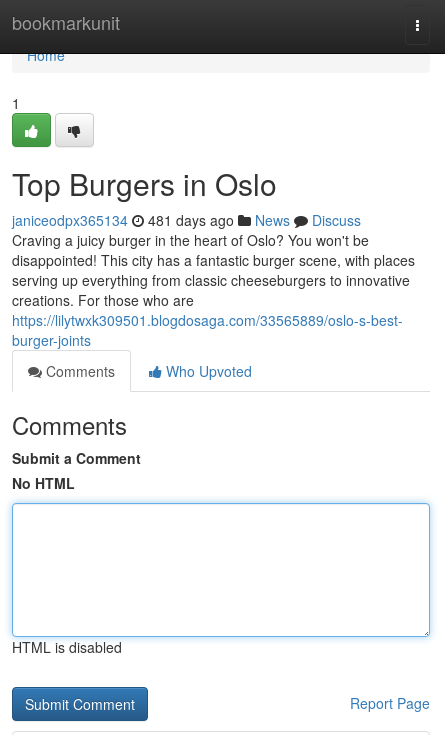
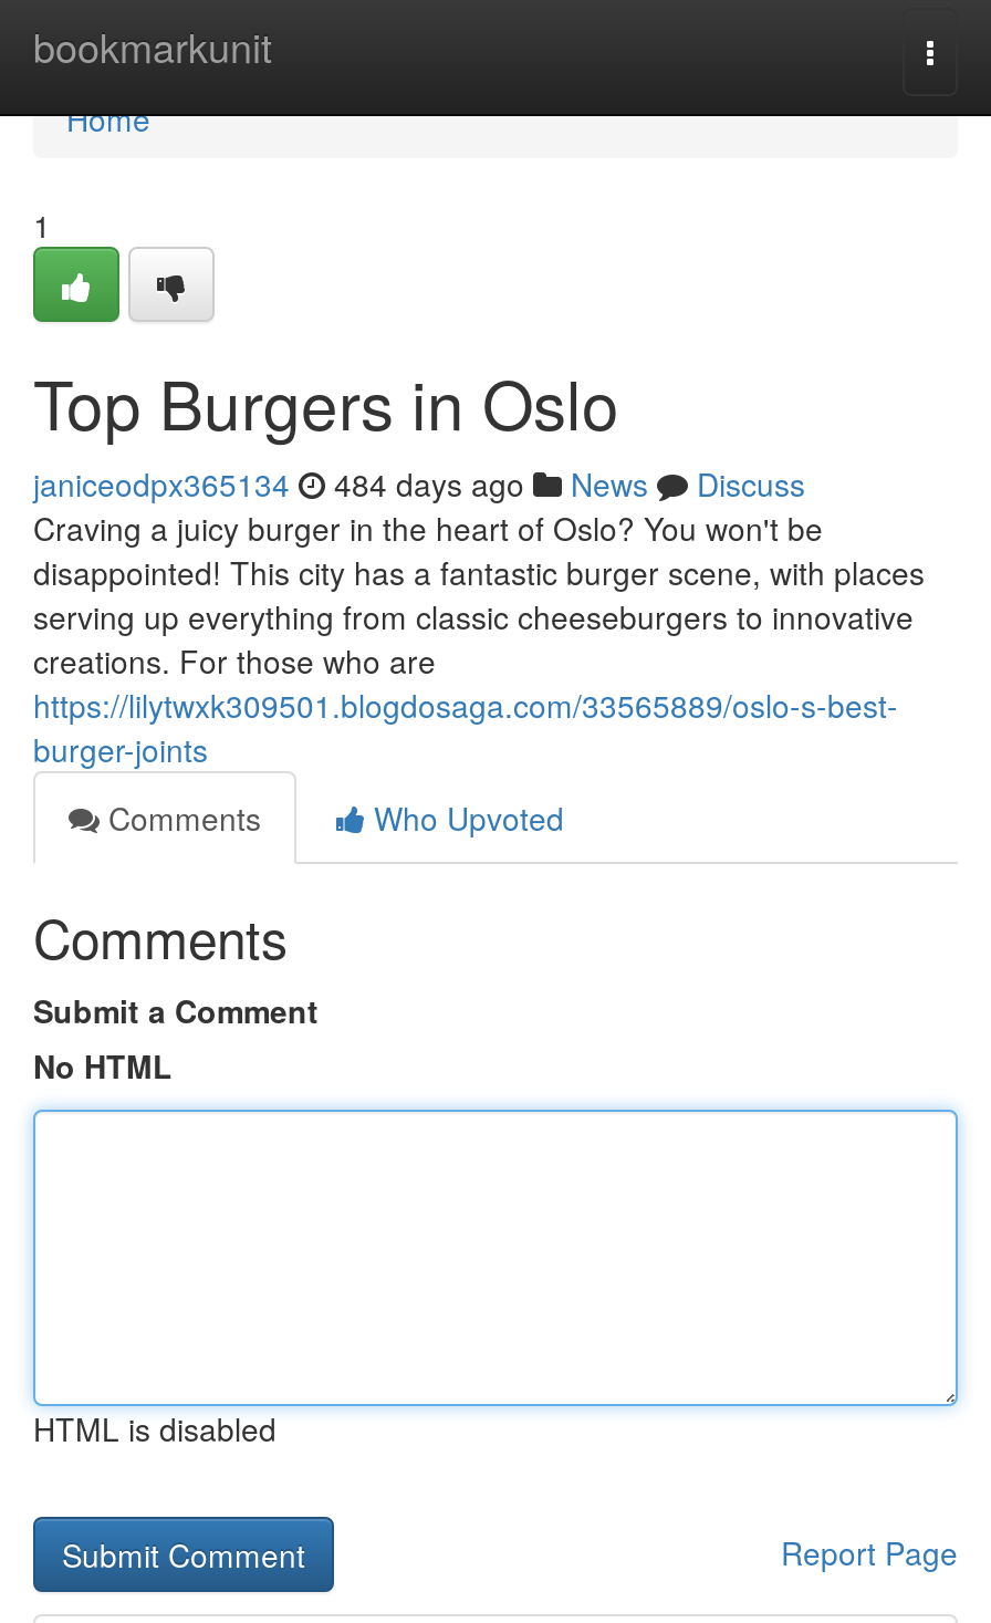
- janiceodpx365134 481 days ago News Discuss
+ janiceodpx365134 484 days ago News Discuss
